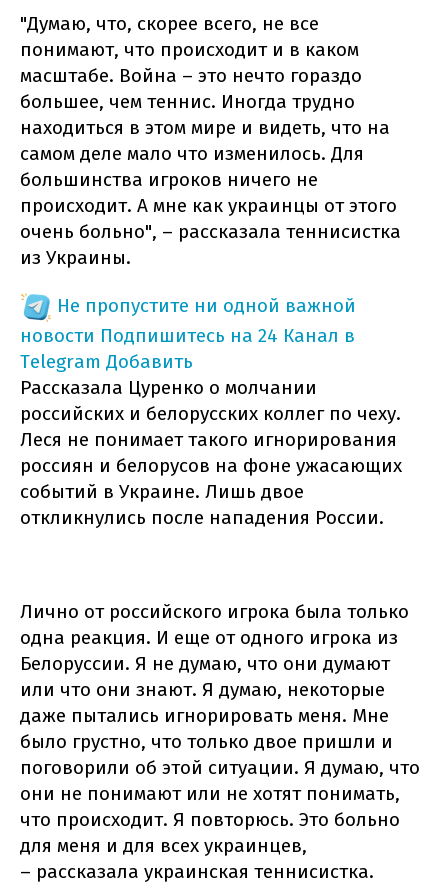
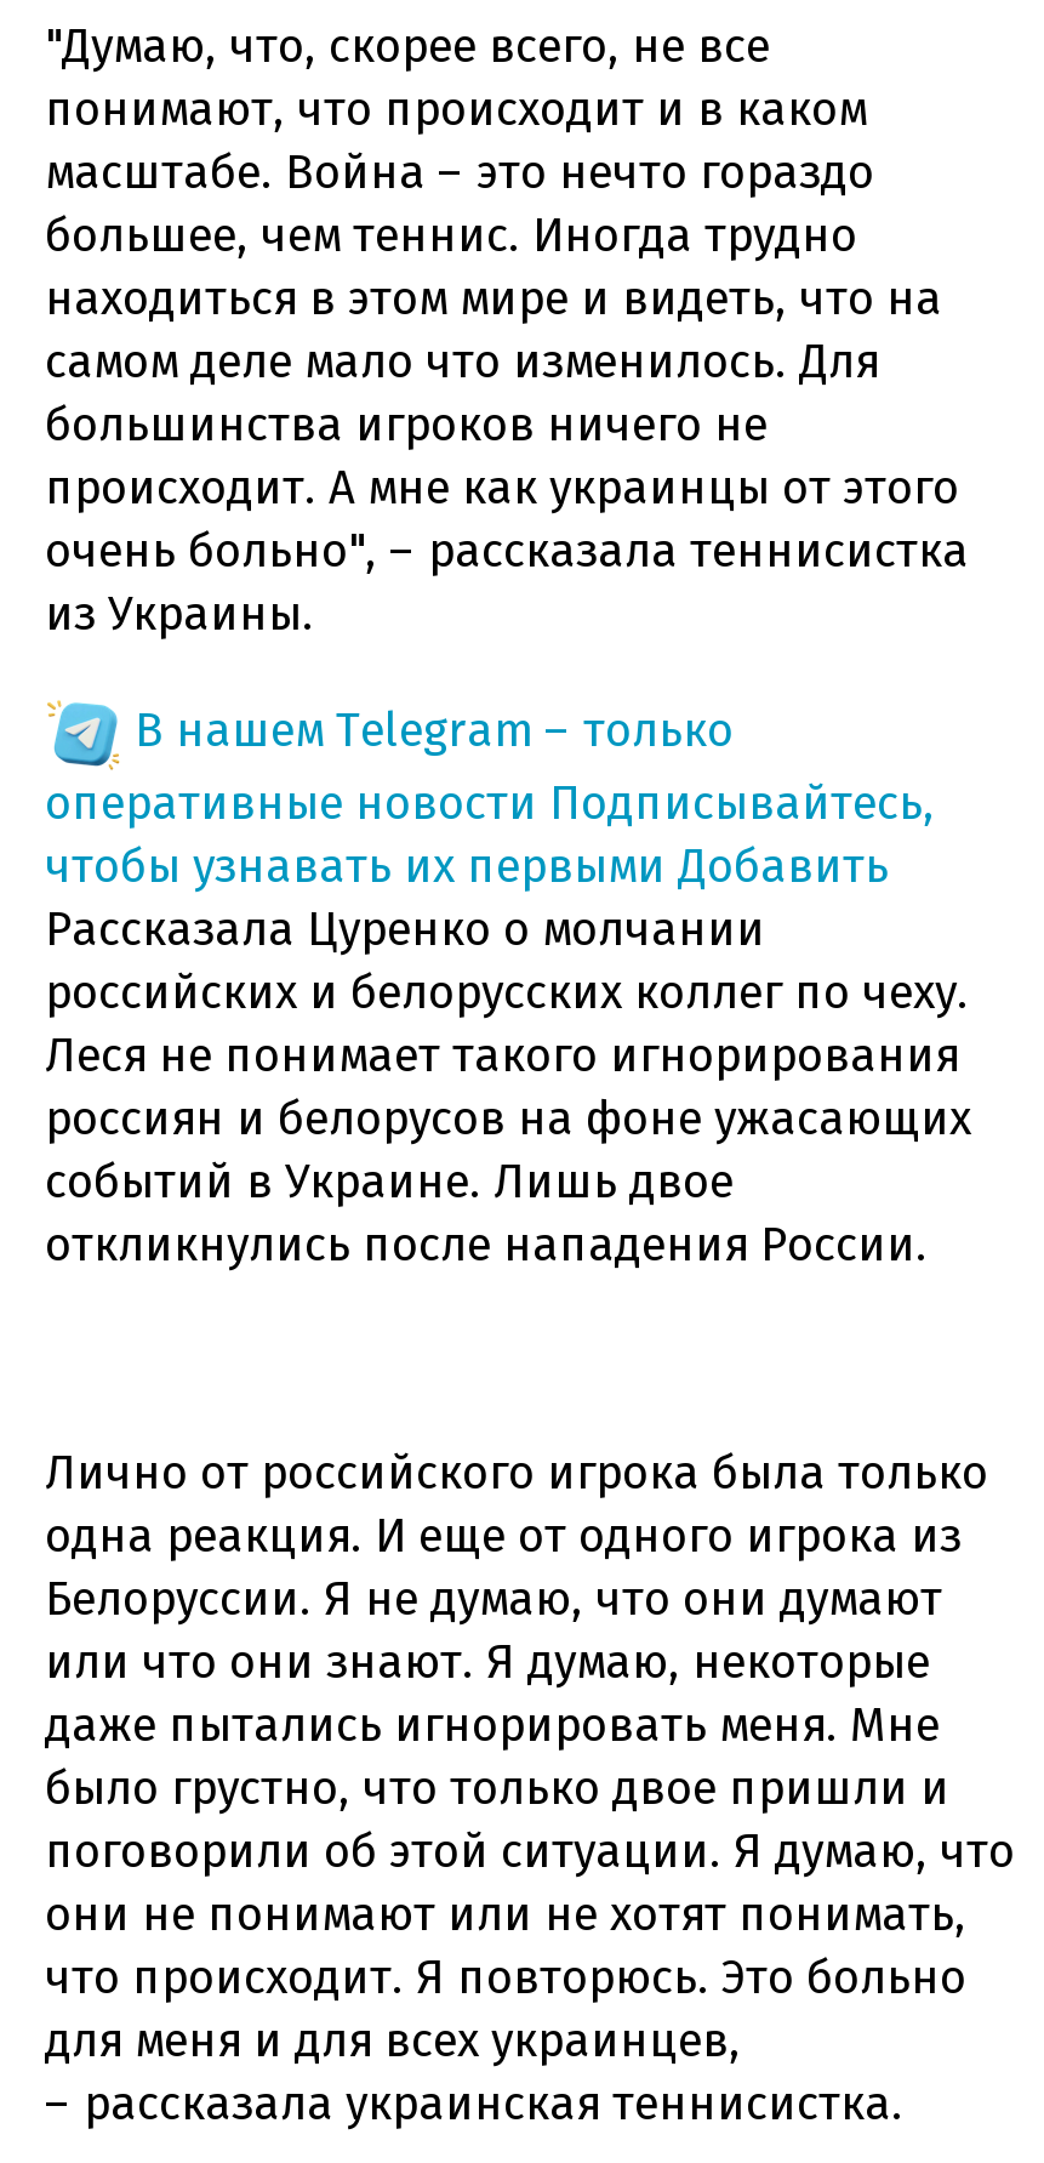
- Не пропустите ни одной важной
- новости Подпишитесь на 24 Канал в
- Telegram Добавить
+ В нашем Telegram – только
+ оперативные новости Подписывайтесь,
+ чтобы узнавать их первыми Добавить
